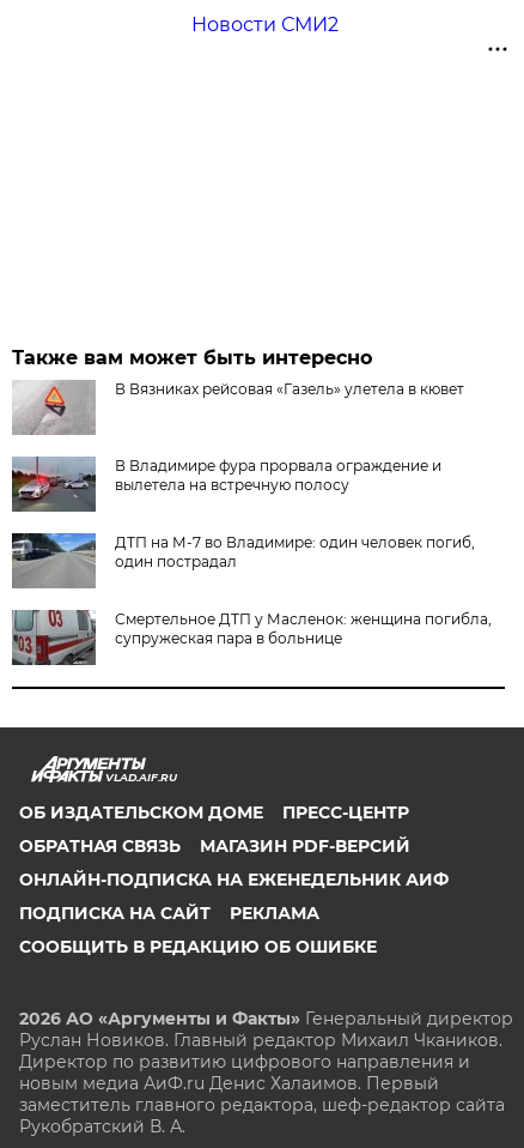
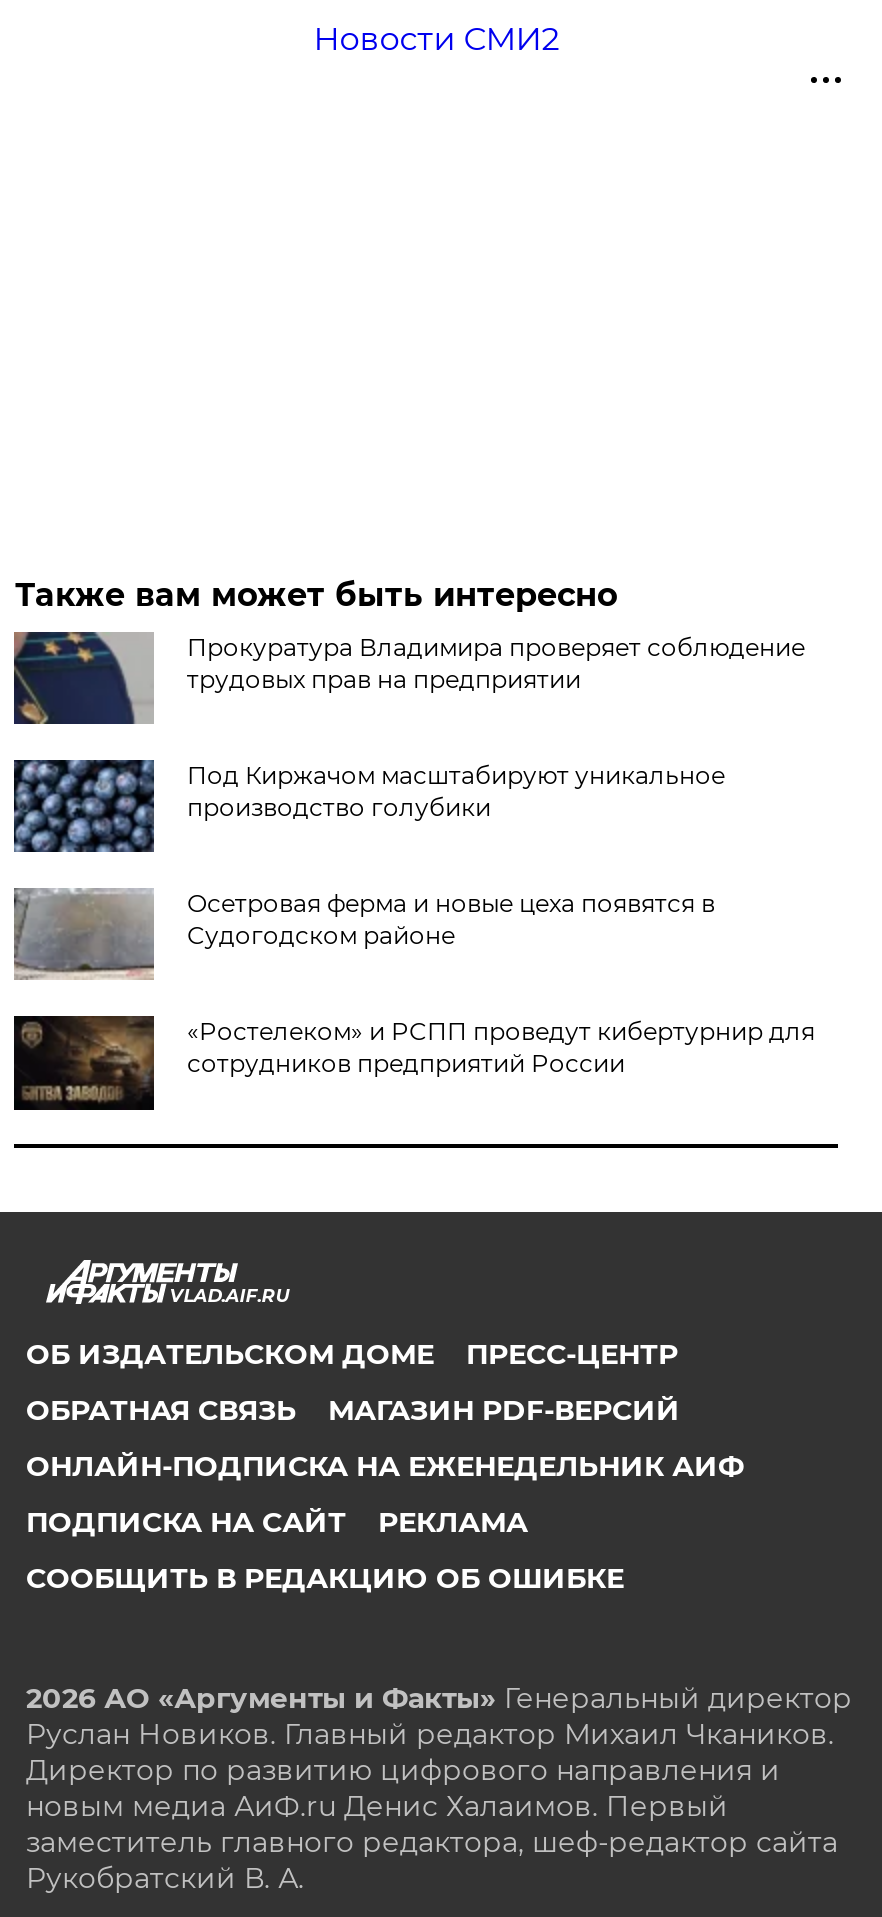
- [image]
- В Вязниках рейсовая «Газель» улетела в кювет
+ [image]
+ Прокуратура Владимира проверяет соблюдение
+ трудовых прав на предприятии

- [image]
- В Владимире фура прорвала ограждение и
- вылетела на встречную полосу
+ [image]
+ Под Киржачом масштабируют уникальное
+ производство голубики

- [image]
- ДТП на М-7 во Владимире: один человек погиб,
- один пострадал
+ [image]
+ Осетровая ферма и новые цеха появятся в
+ Судогодском районе

- [image]
- Смертельное ДТП у Масленок: женщина погибла,
- супружеская пара в больнице
+ [image]
+ «Ростелеком» и РСПП проведут кибертурнир для
+ сотрудников предприятий России
